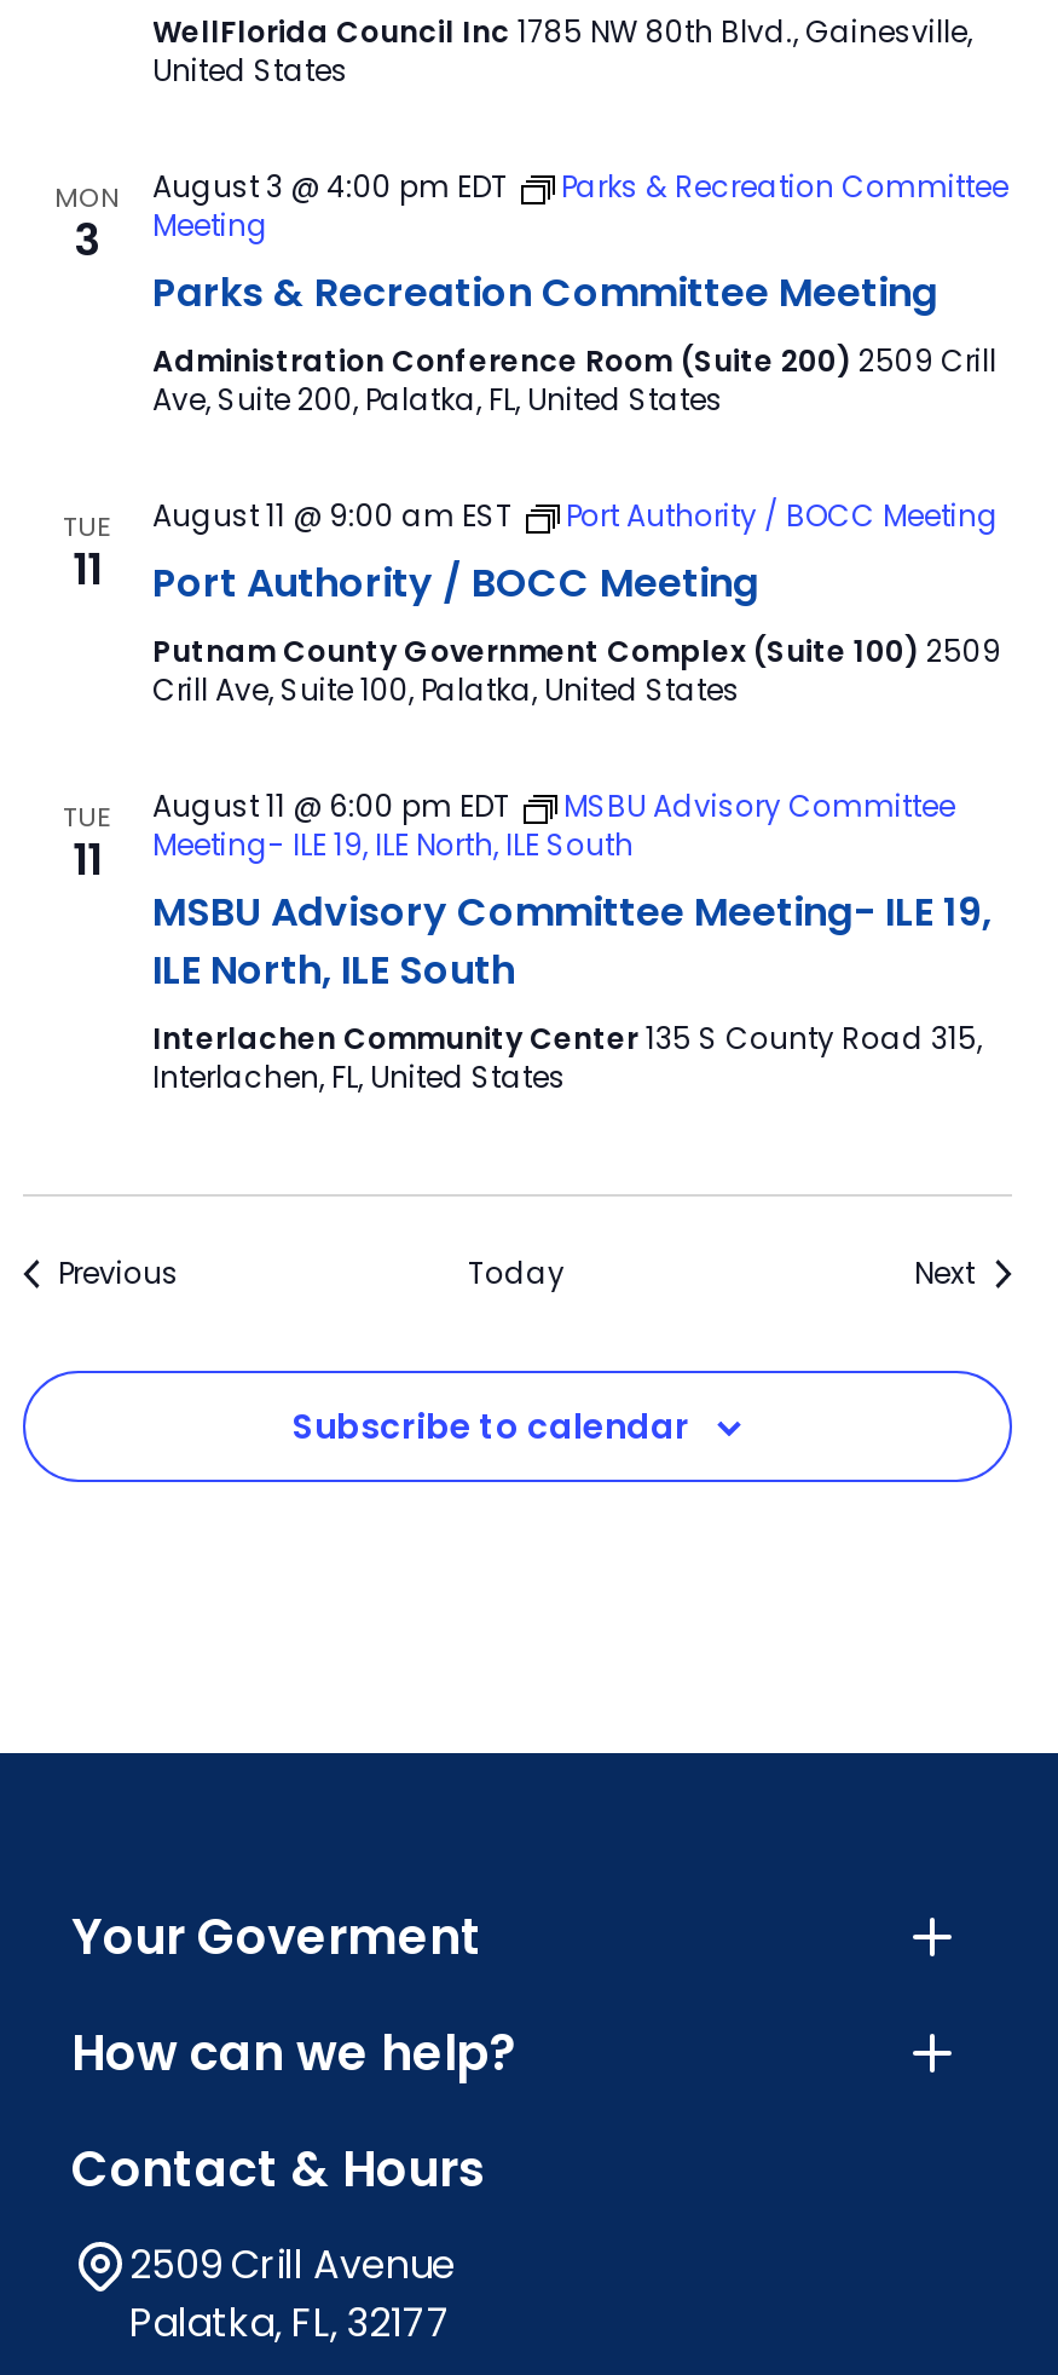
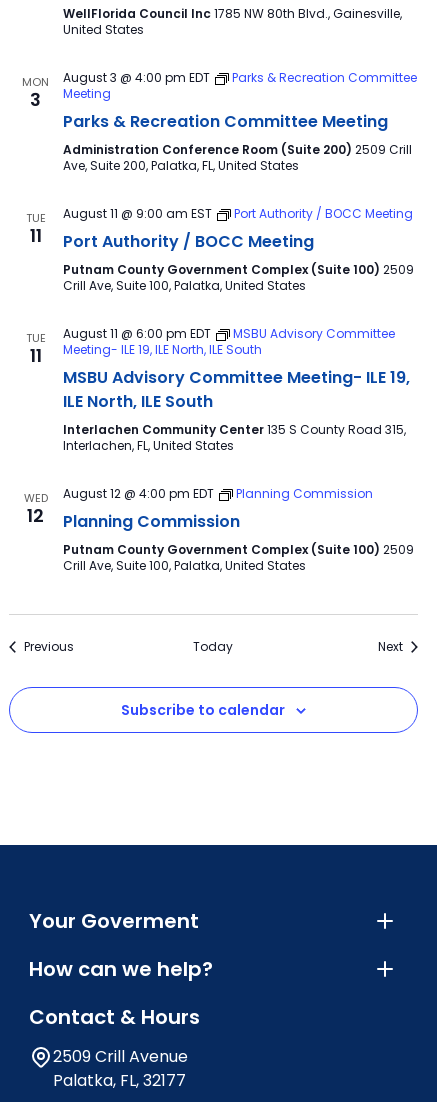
+ WED
+ 12

+ August 12 @ 4:00 pm EDT
+ Planning Commission
+ Planning Commission
+ Putnam County Government Complex (Suite 100) 2509
+ Crill Ave, Suite 100, Palatka, United States
